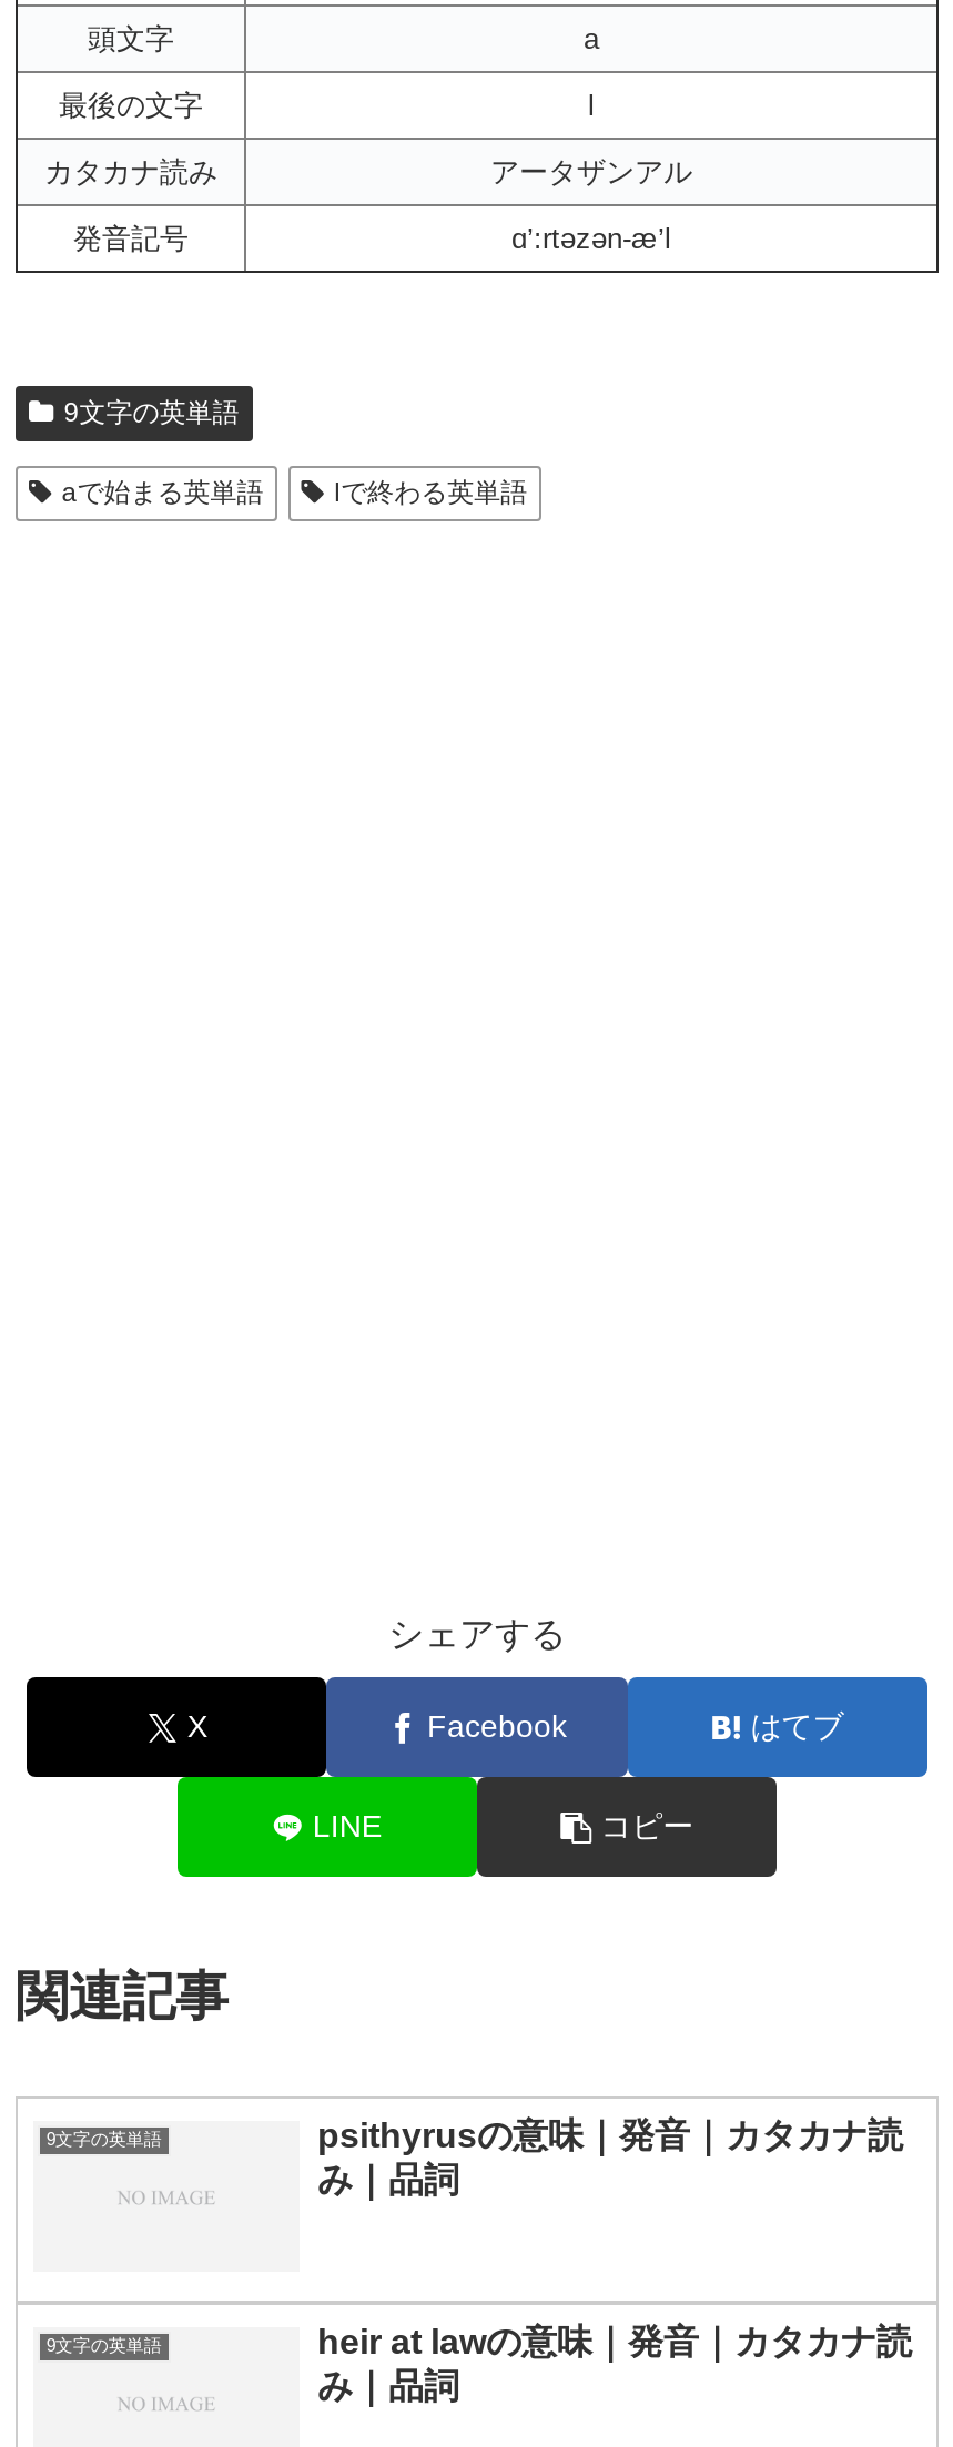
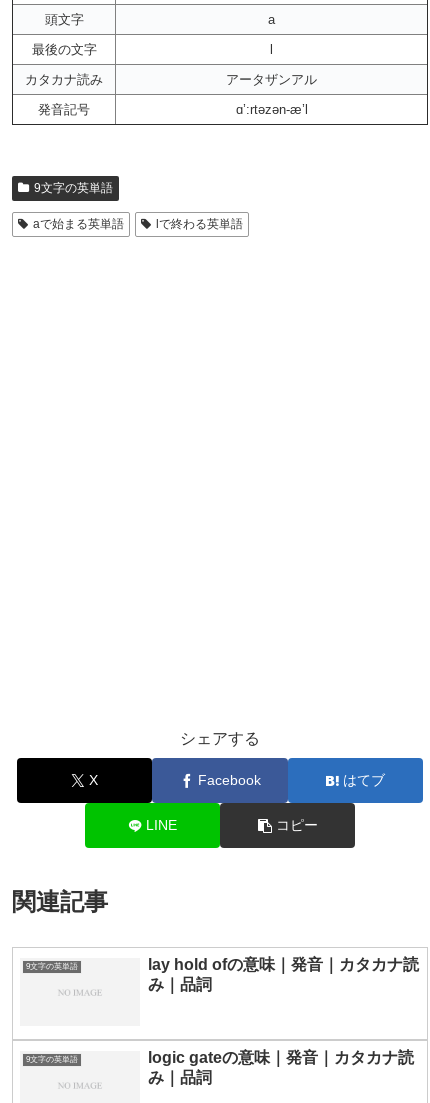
- psithyrusの意味｜発音｜カタカナ読
+ lay hold ofの意味｜発音｜カタカナ読

- heir at lawの意味｜発音｜カタカナ読
+ logic gateの意味｜発音｜カタカナ読
